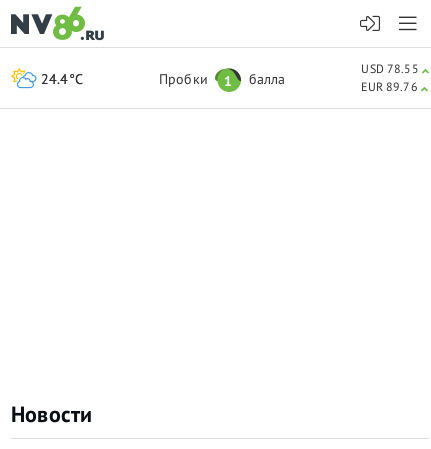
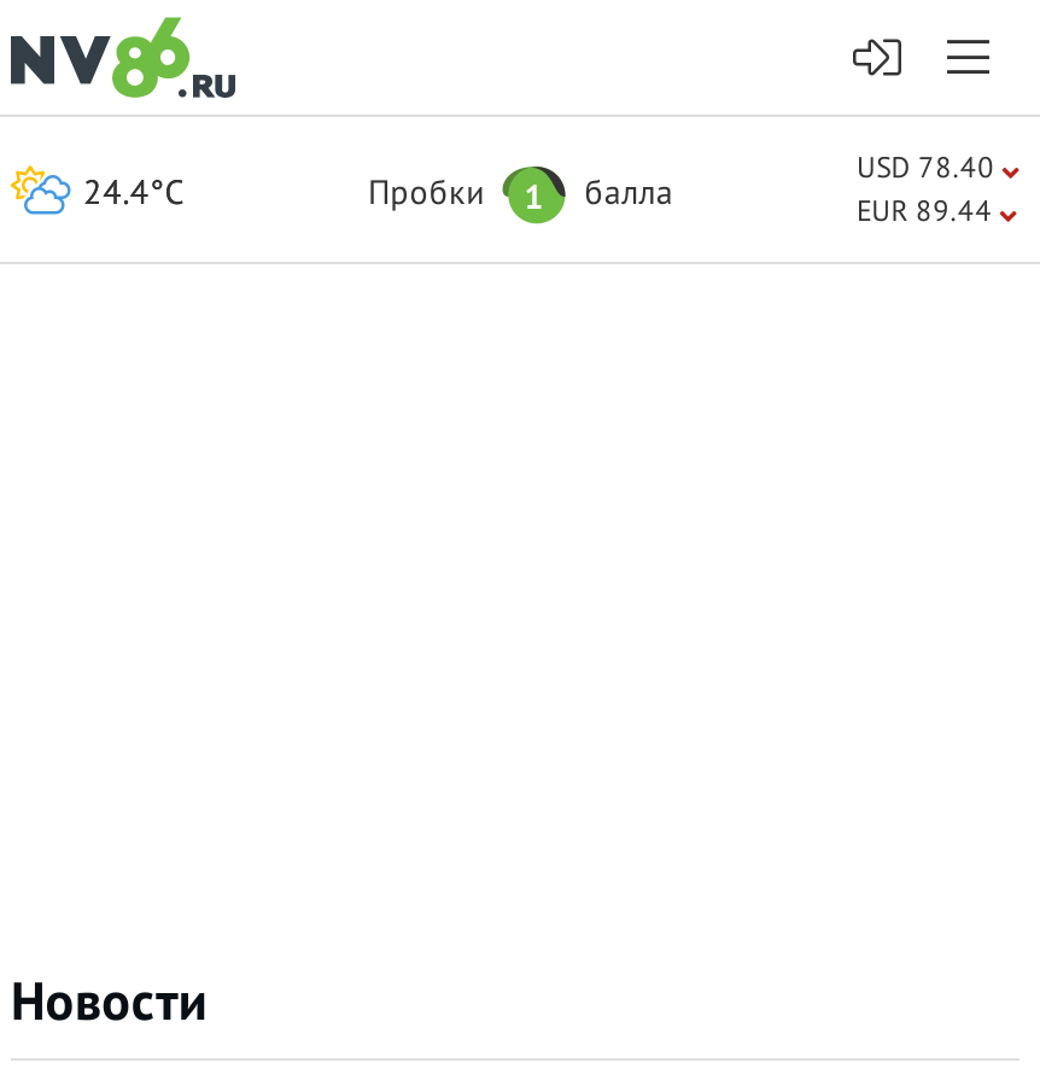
- USD 78.55
+ USD 78.40

- EUR 89.76
+ EUR 89.44
